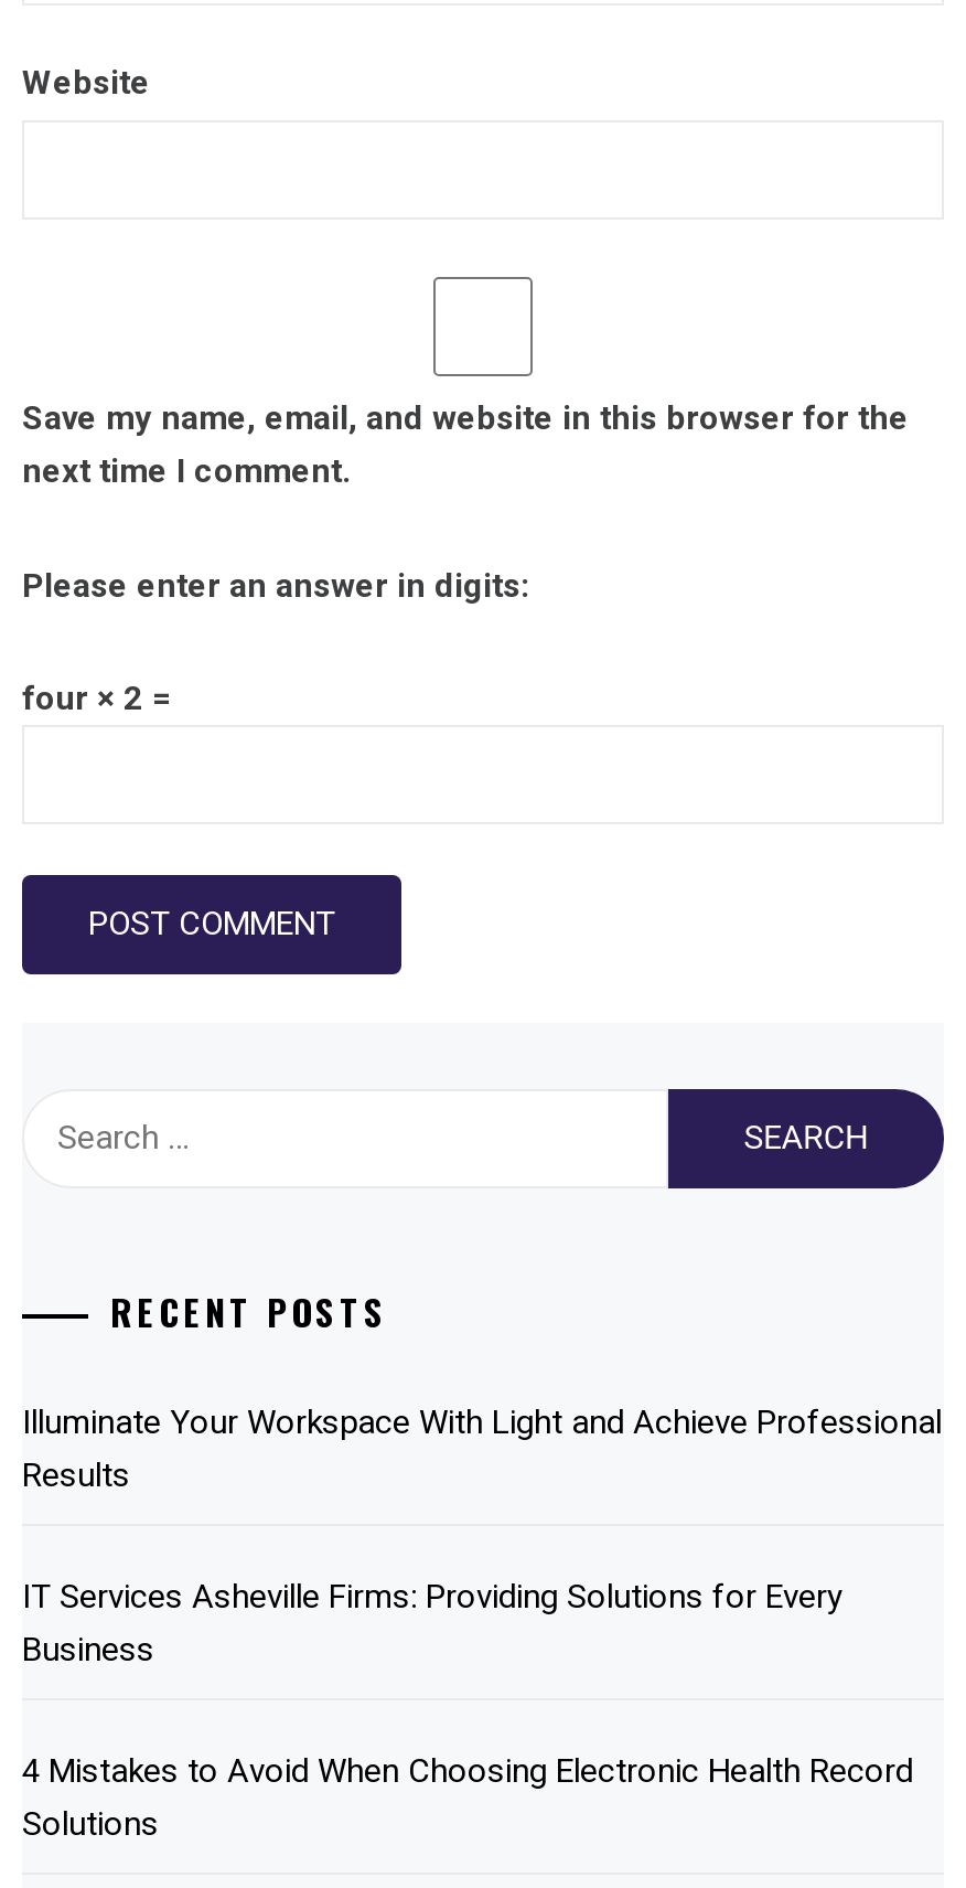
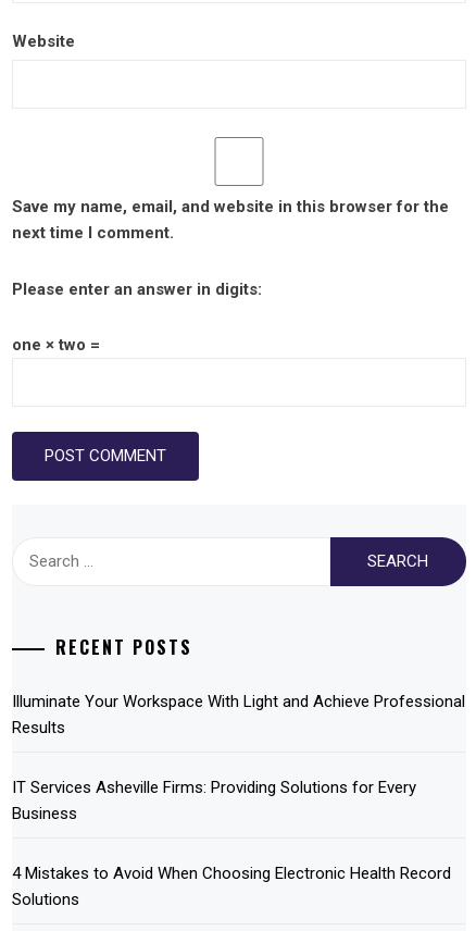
- four × 2 =
+ one × two =
